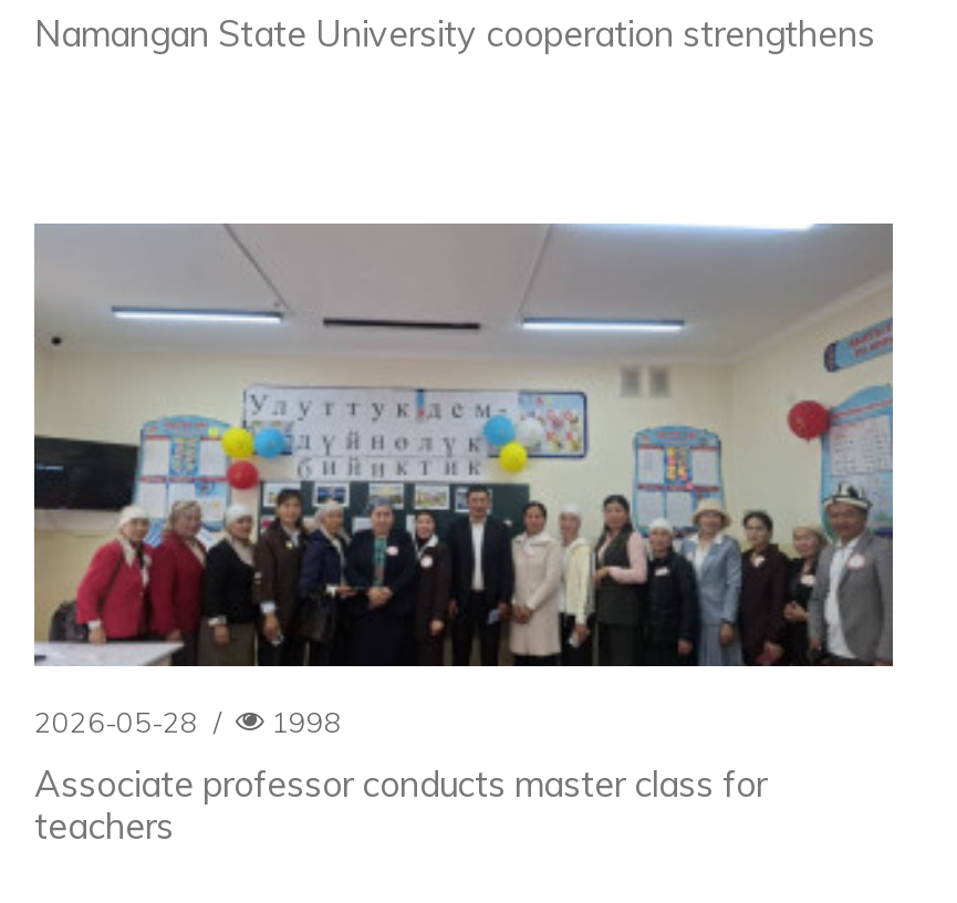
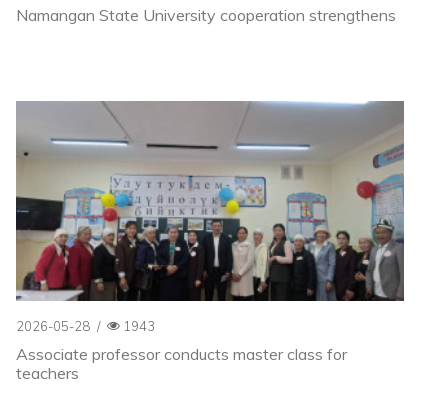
- 2026-05-28 / 1998
+ 2026-05-28 / 1943
